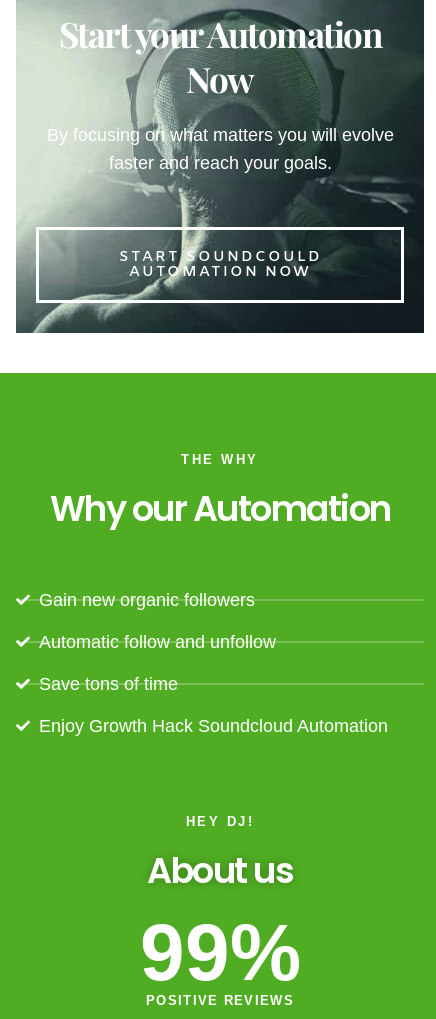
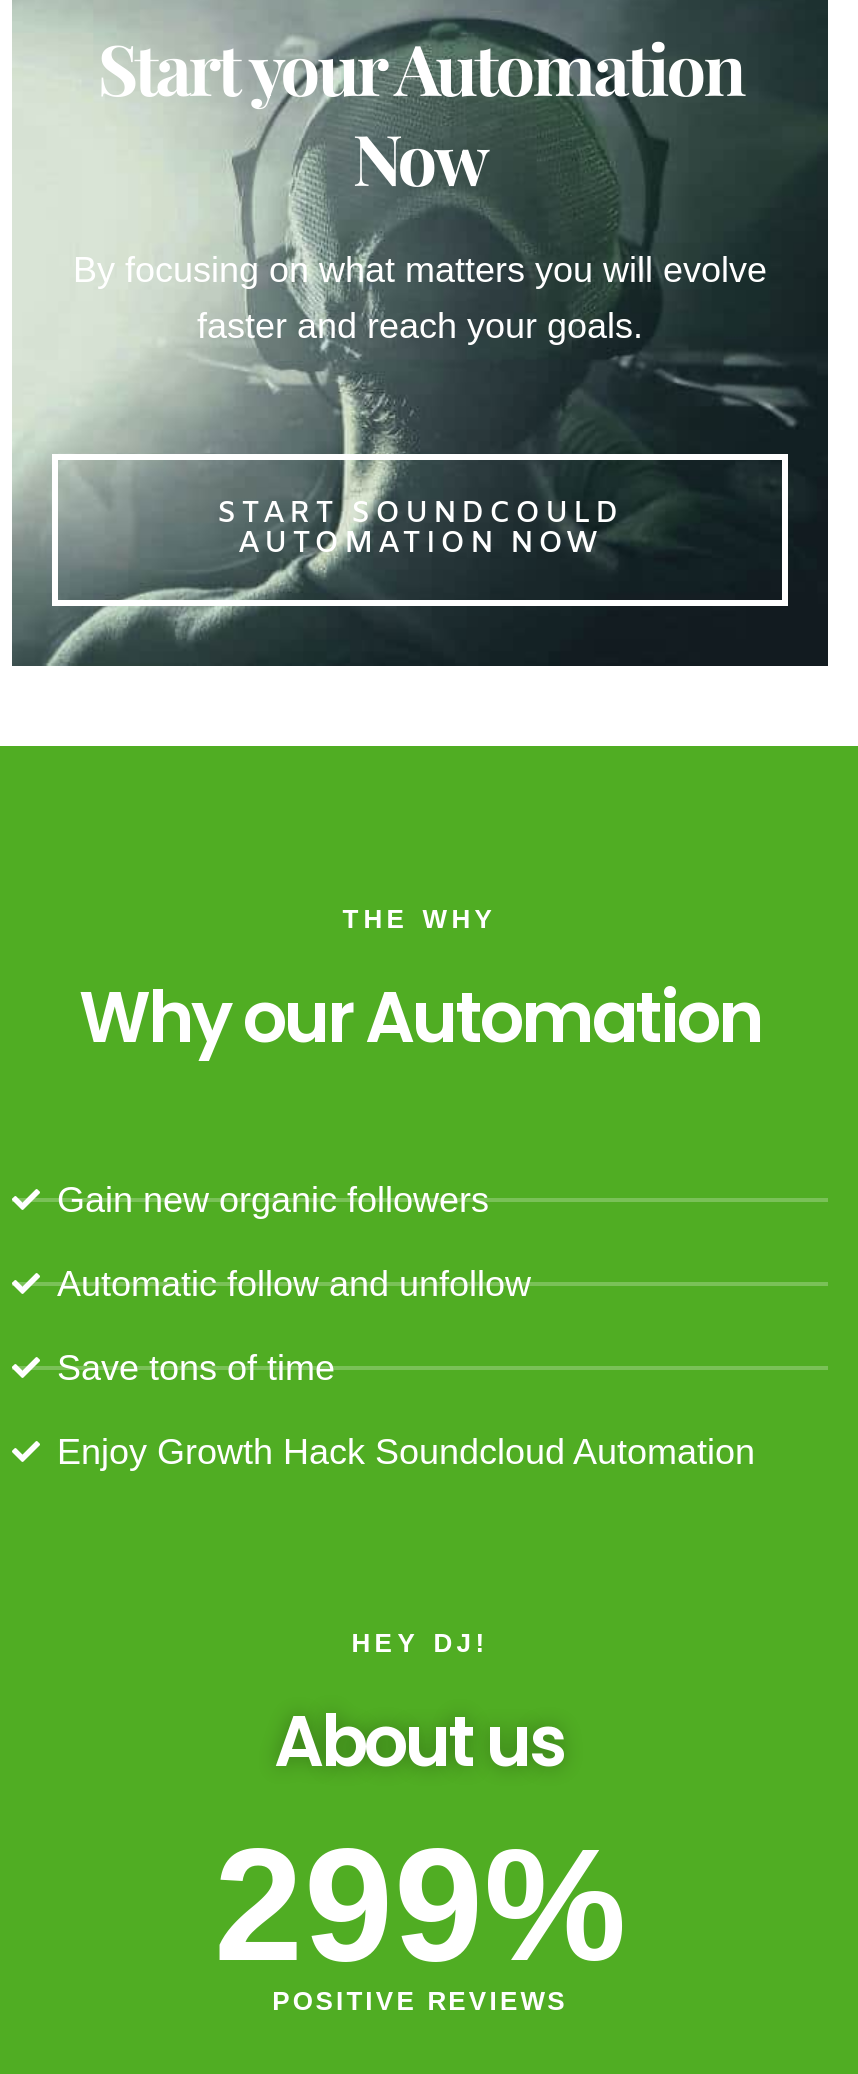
- 99%
+ 299%
